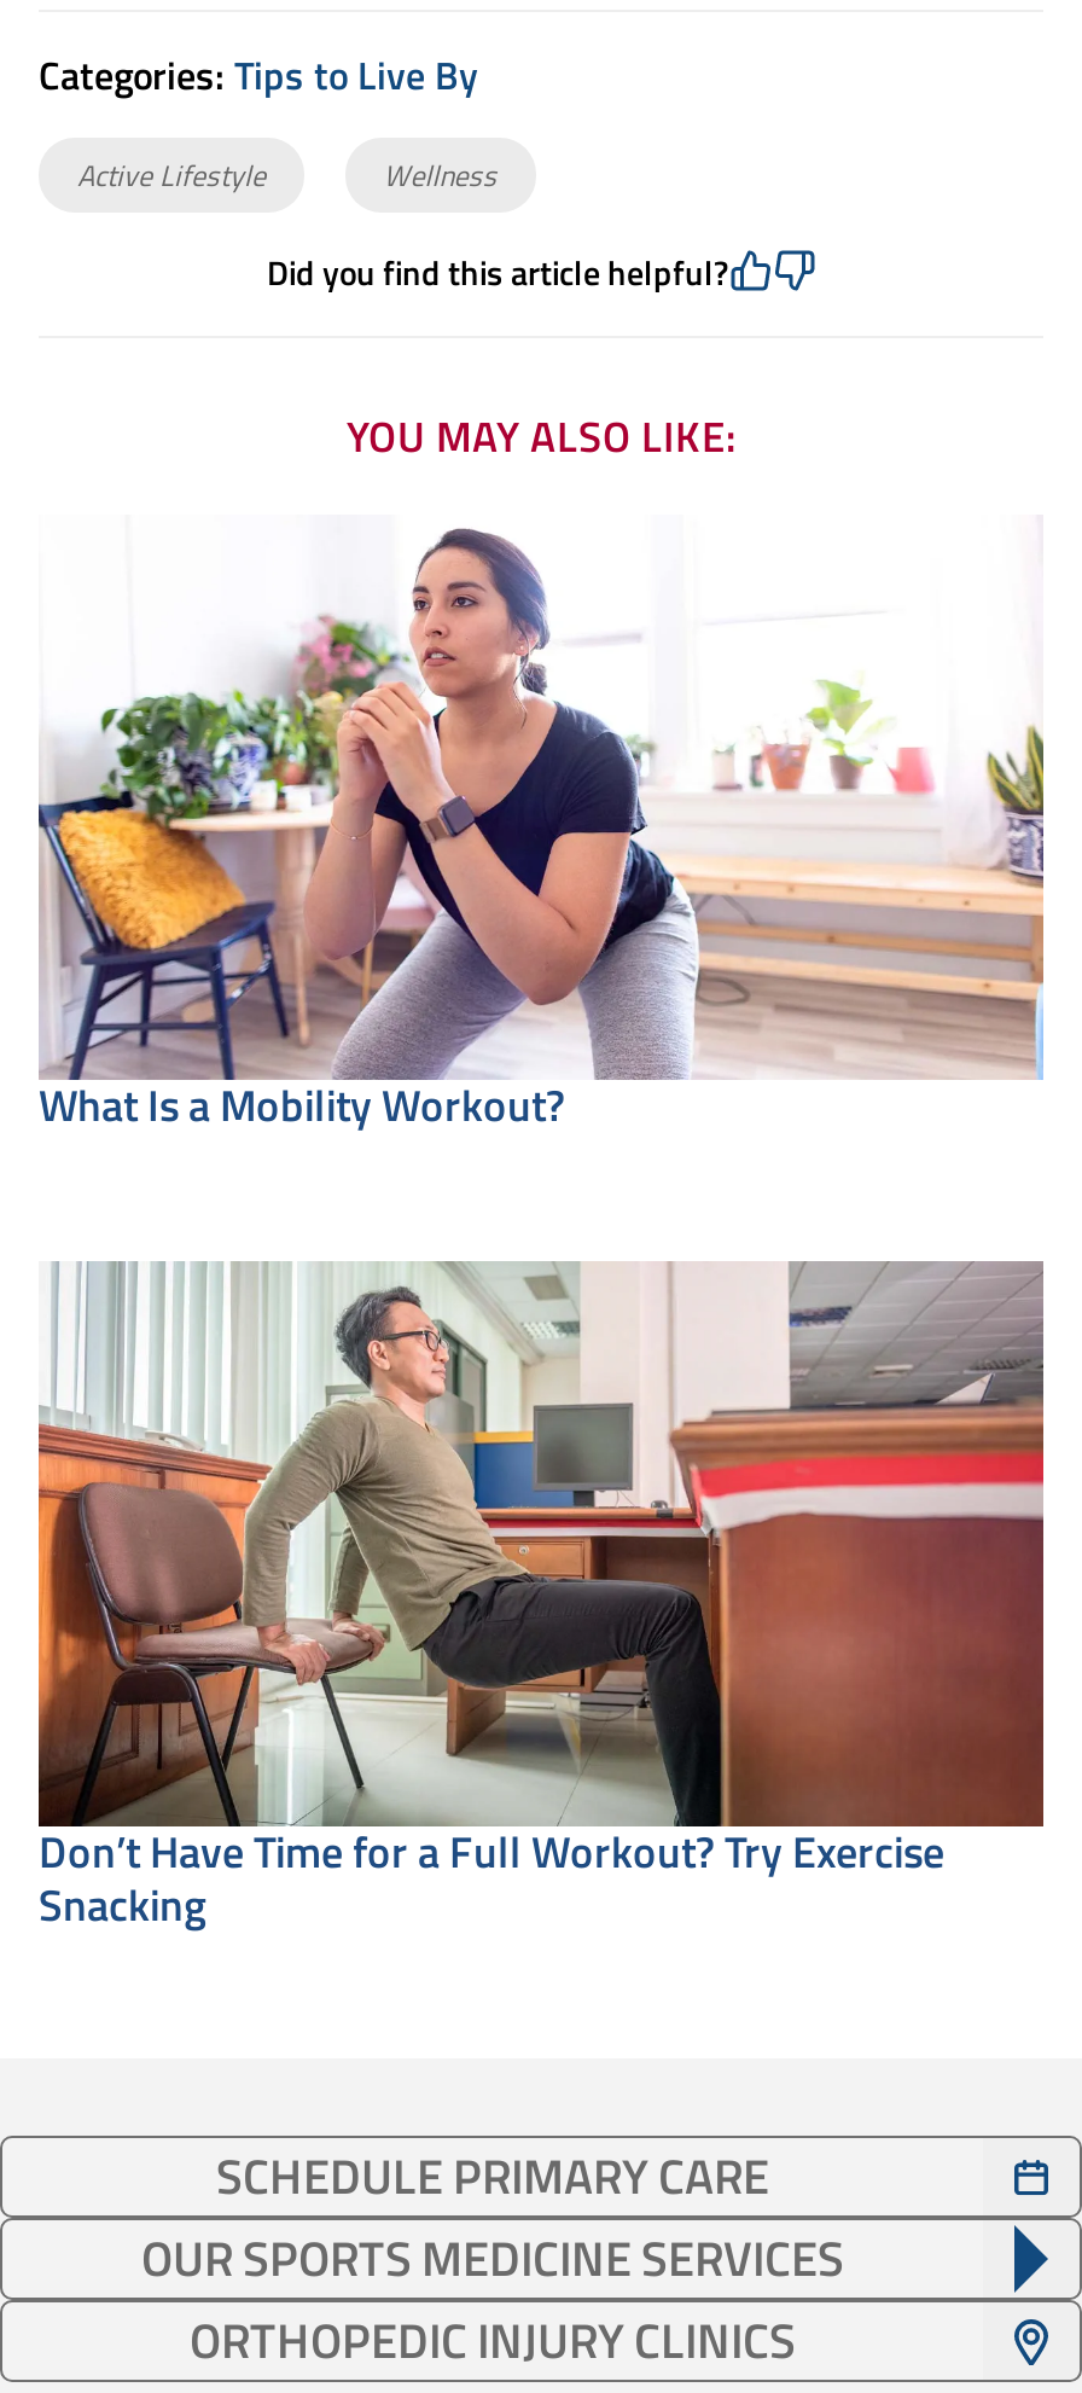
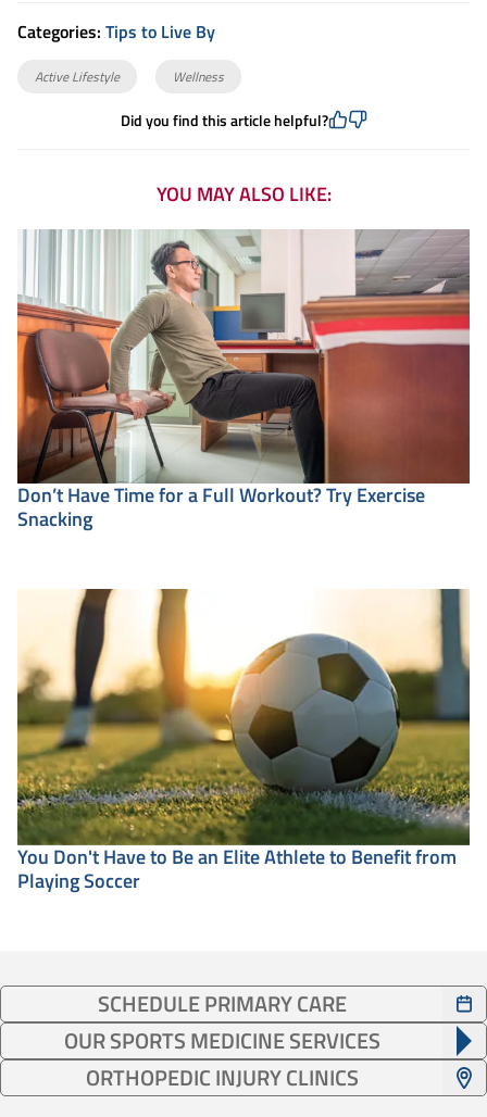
- [image]
- What Is a Mobility Workout?

moved up: [image] | Don’t Have Time for a Full Workout? Try Exercise | Snacking

+ [image]
+ You Don't Have to Be an Elite Athlete to Benefit from
+ Playing Soccer
